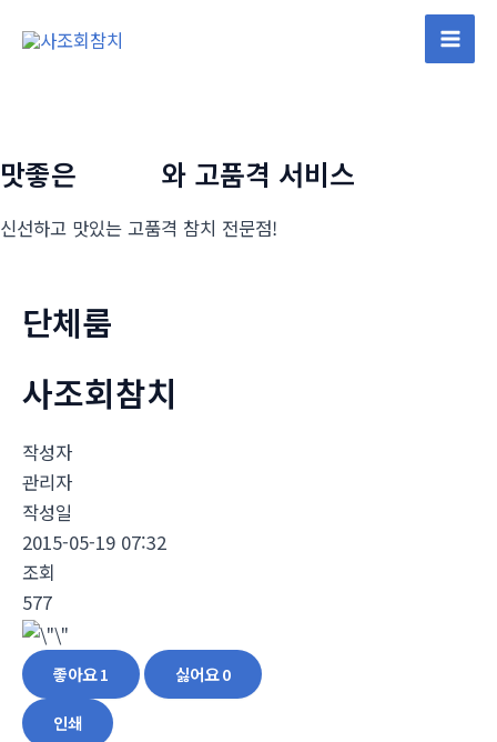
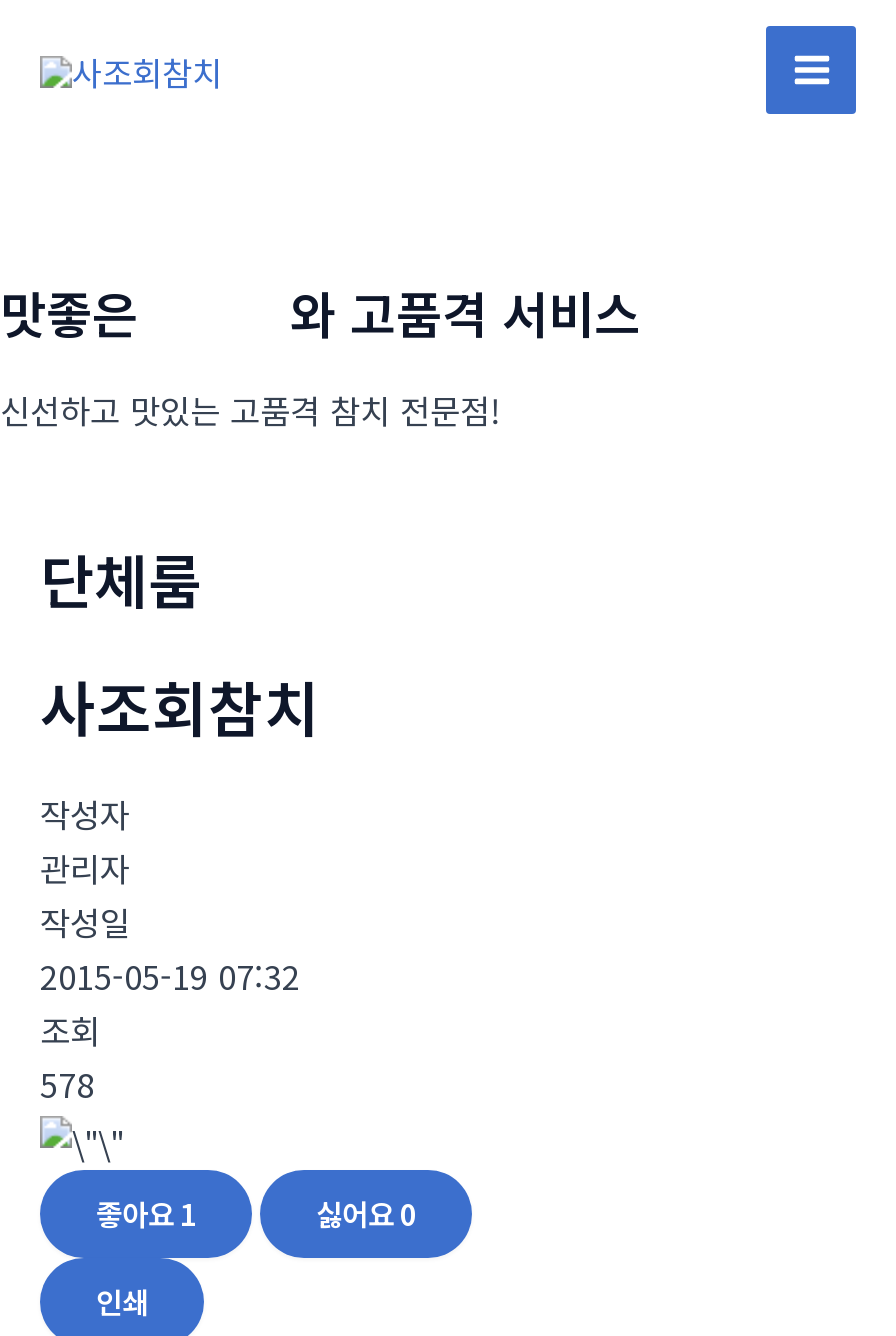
- 577
+ 578
